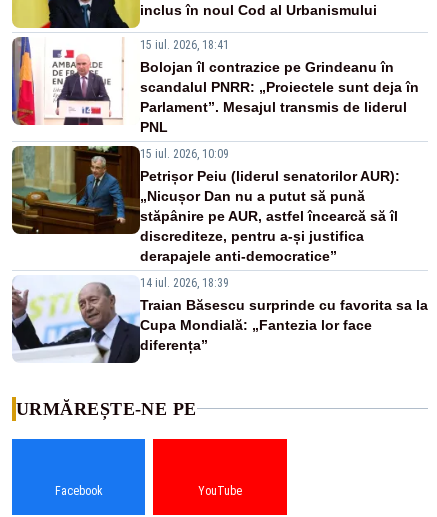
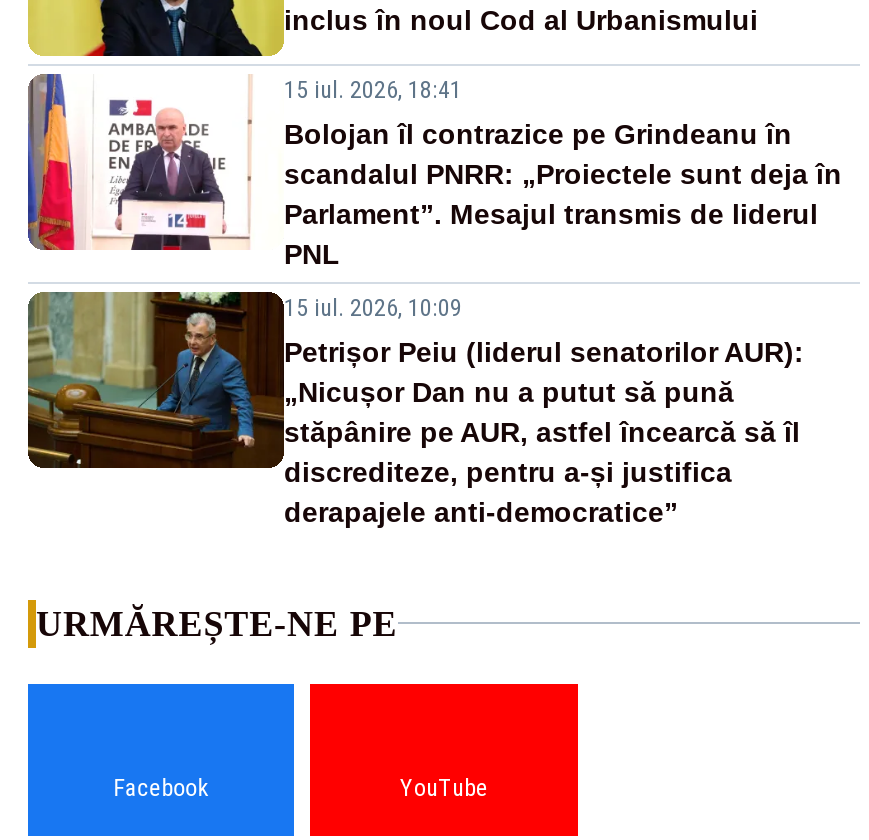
- [image]
- 14 iul. 2026, 18:39
- Traian Băsescu surprinde cu favorita sa la
- Cupa Mondială: „Fantezia lor face
- diferența”
